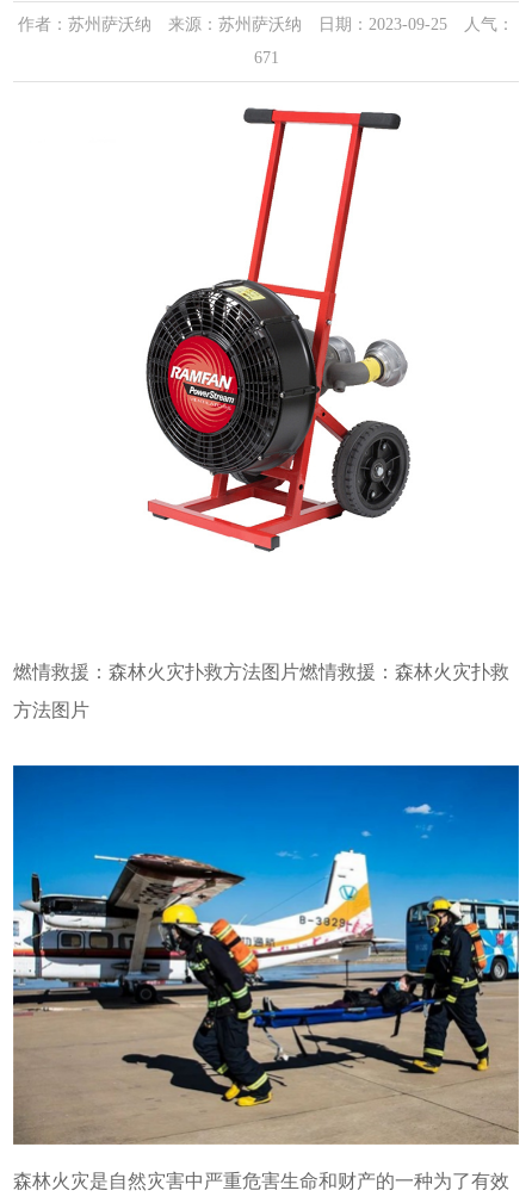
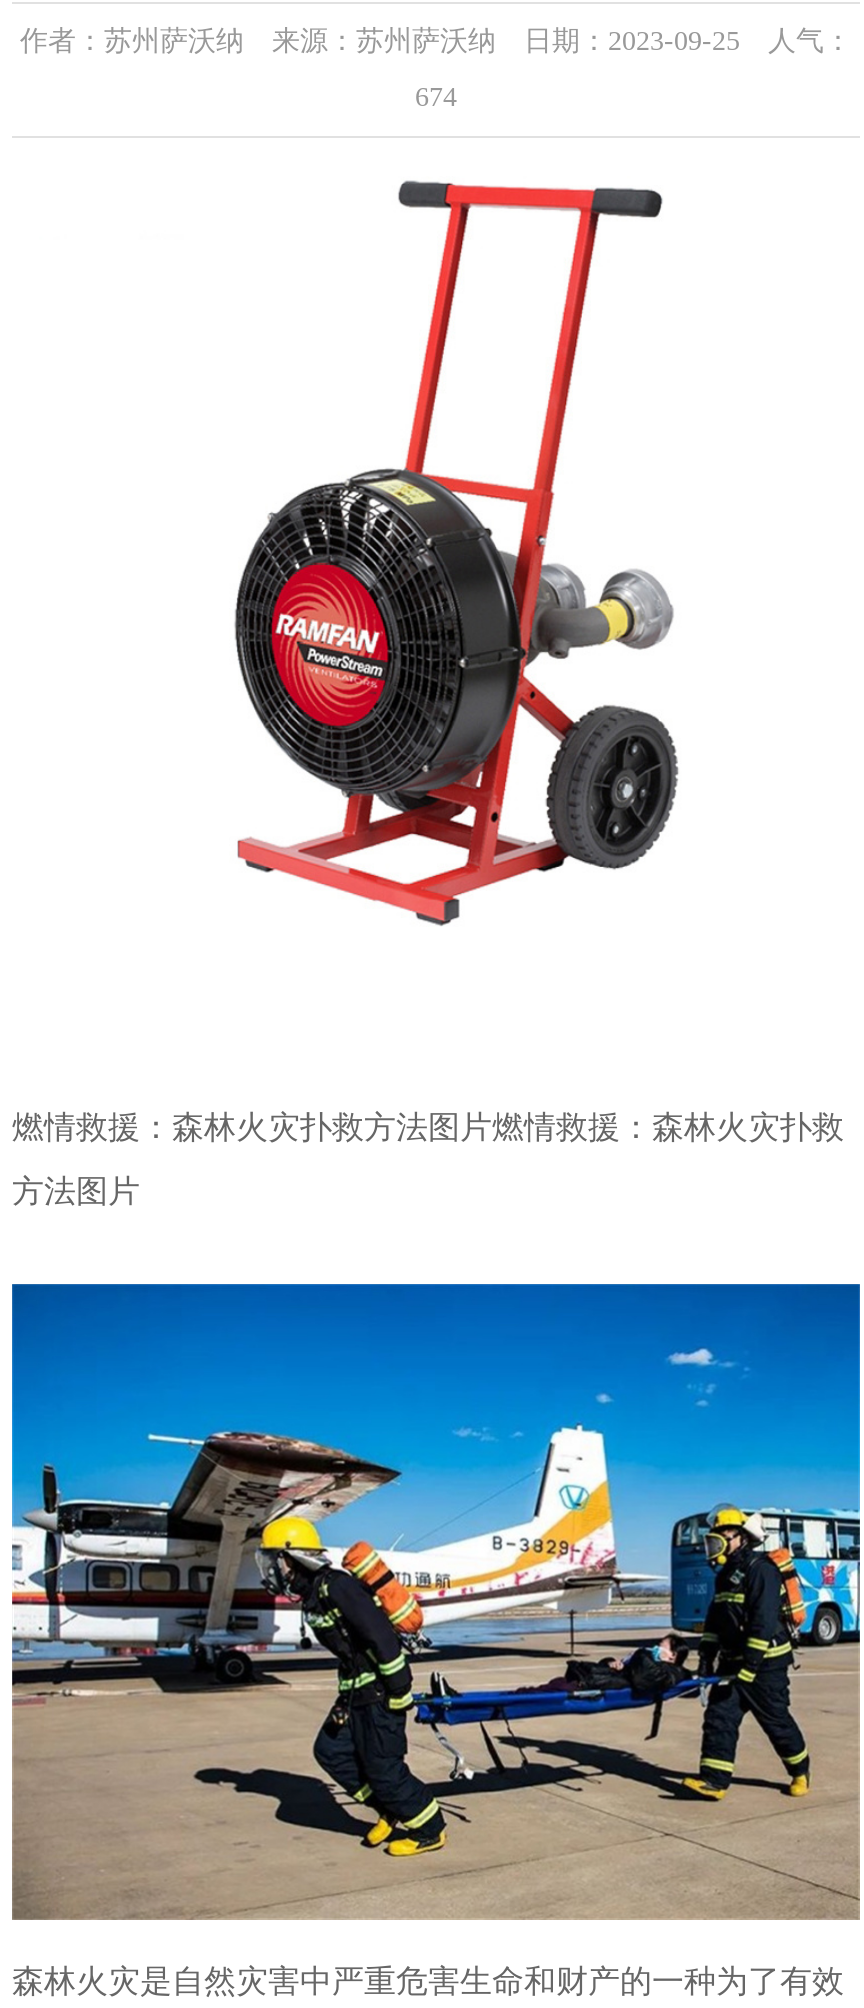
- 671
+ 674
